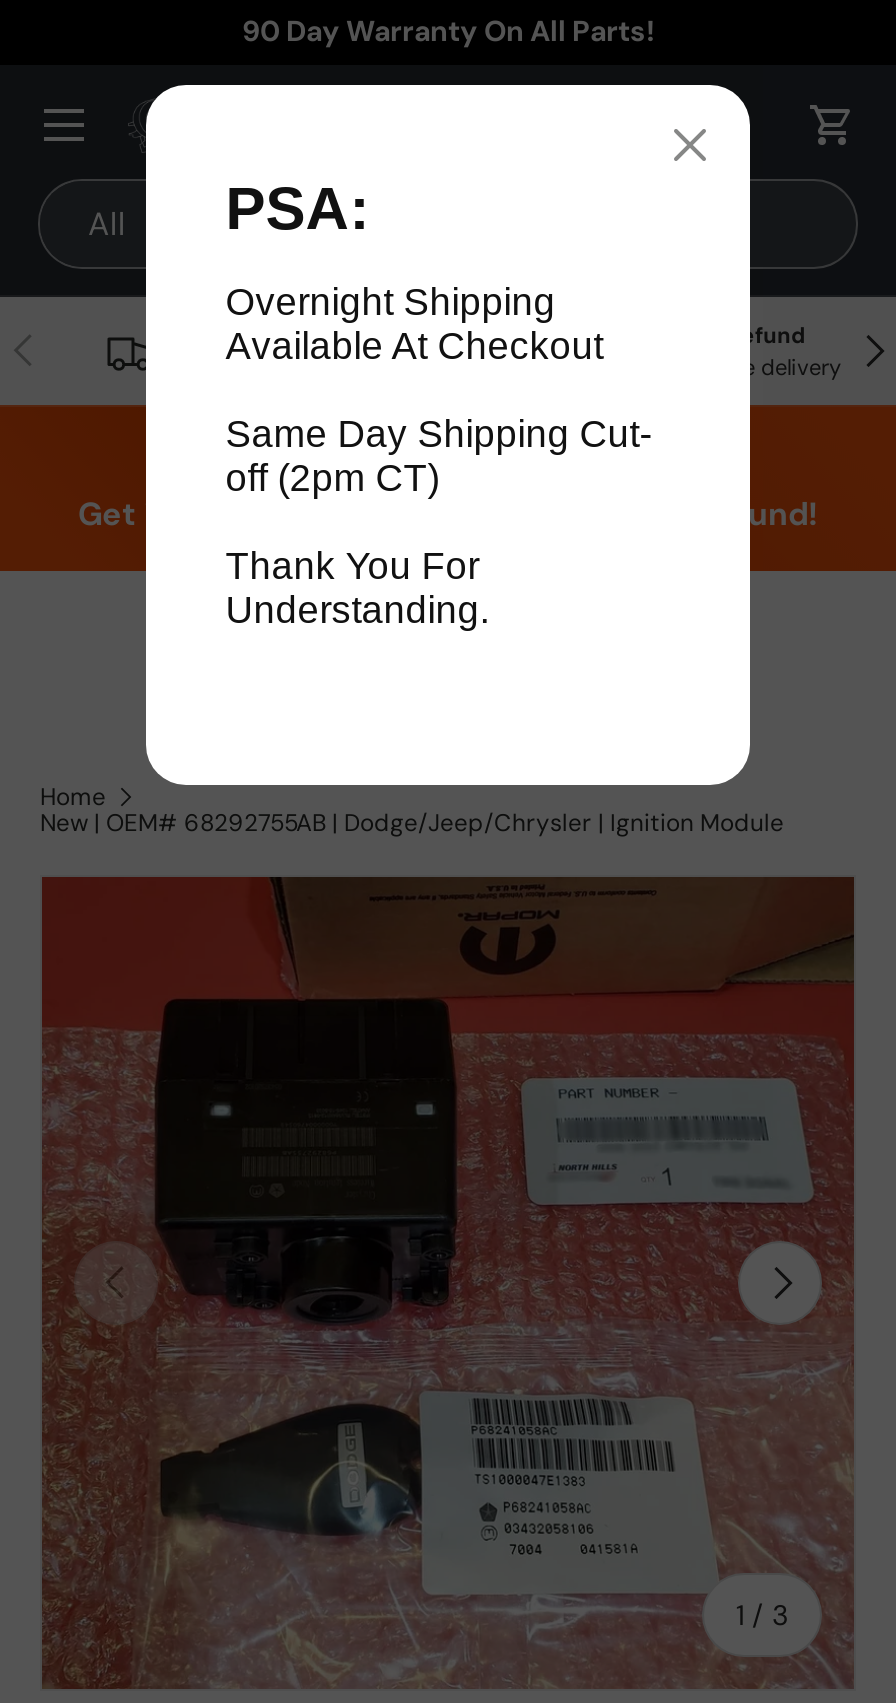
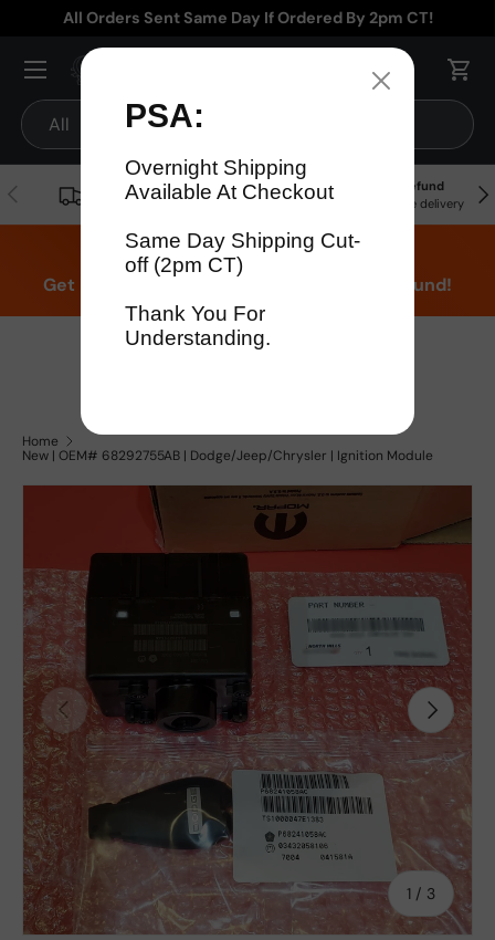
- 90 Day Warranty On All Parts!
+ All Orders Sent Same Day If Ordered By 2pm CT!
